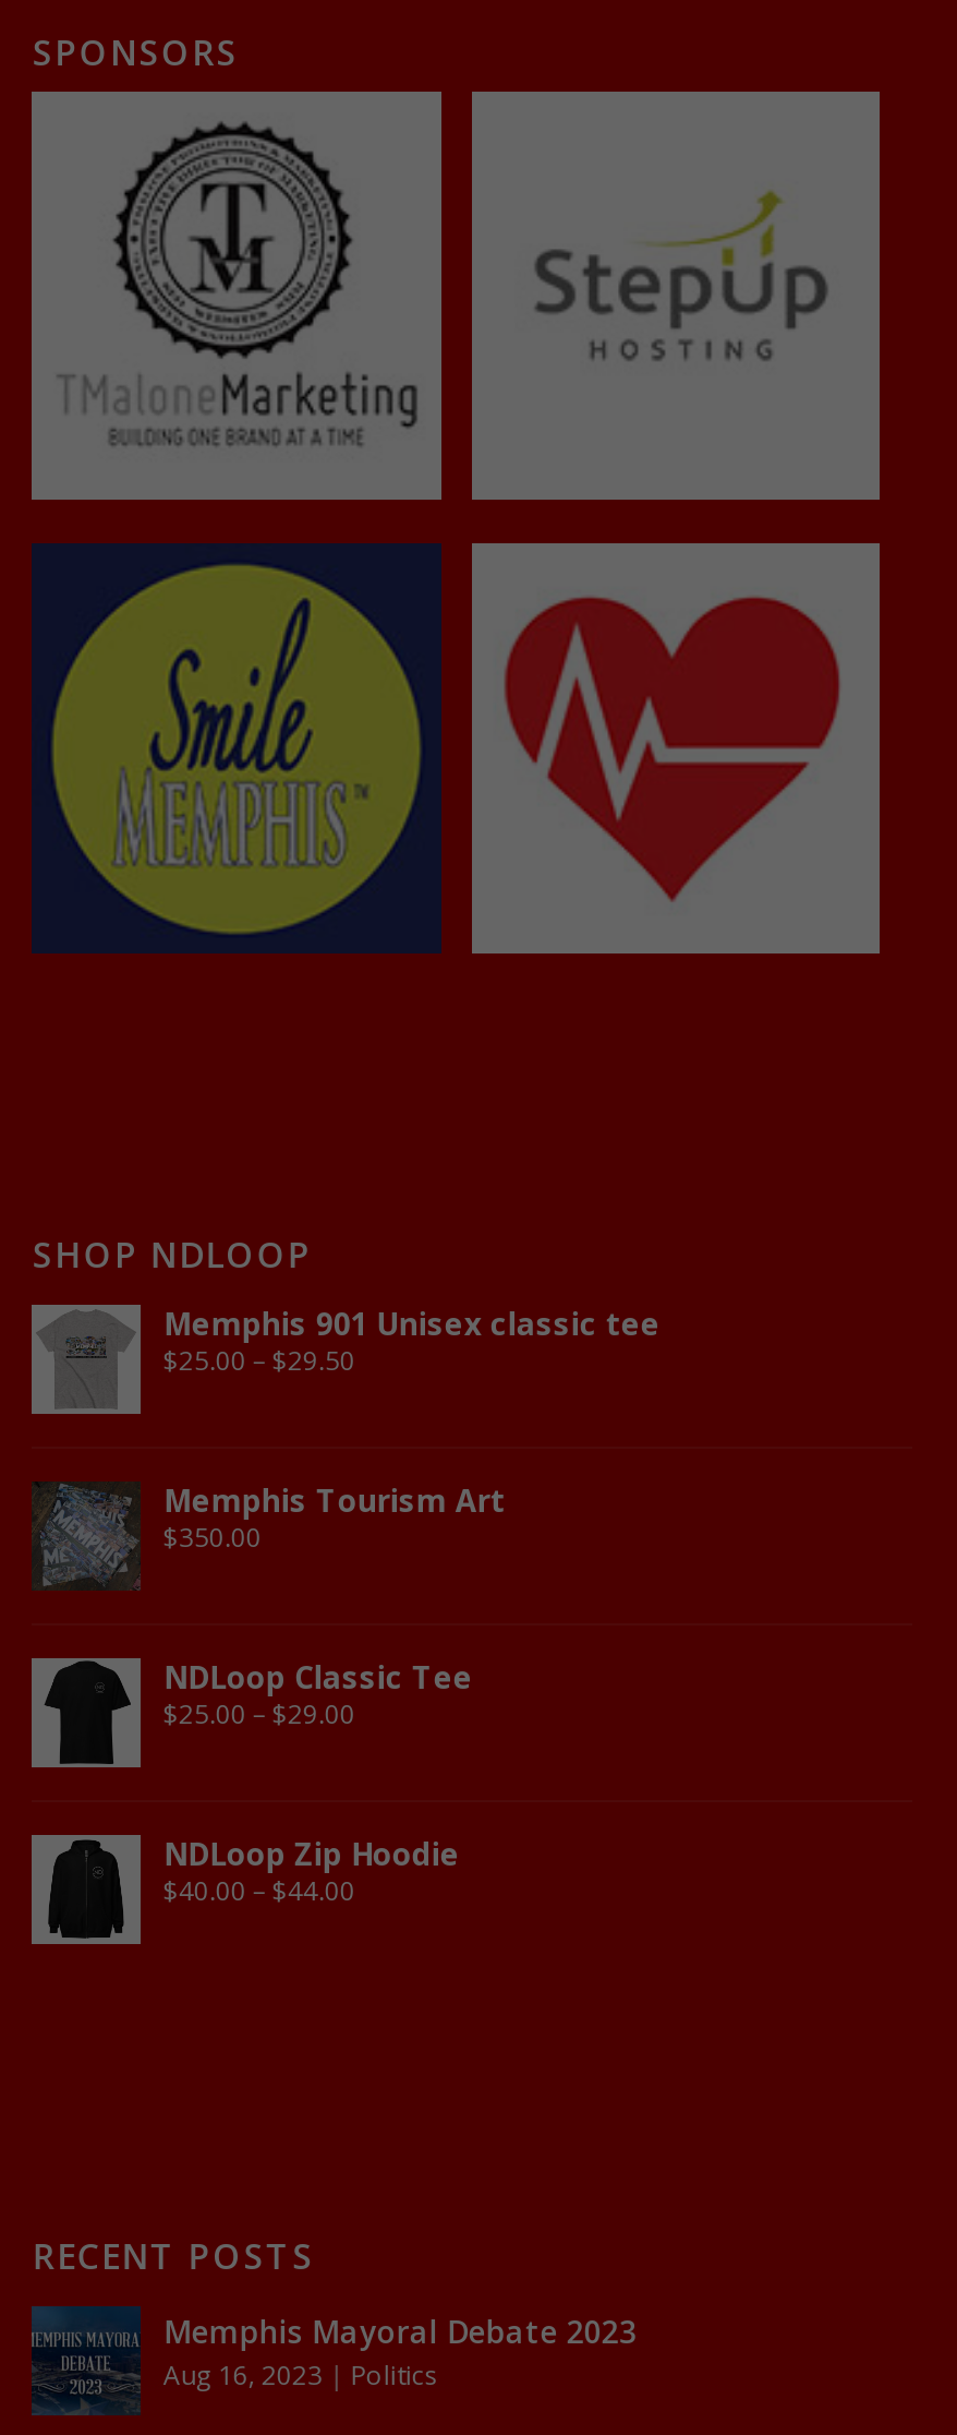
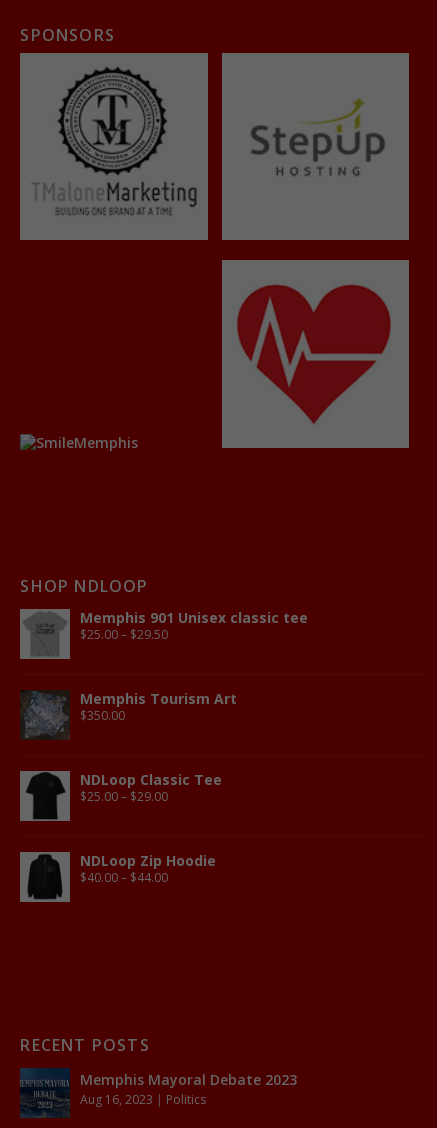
- [image]
